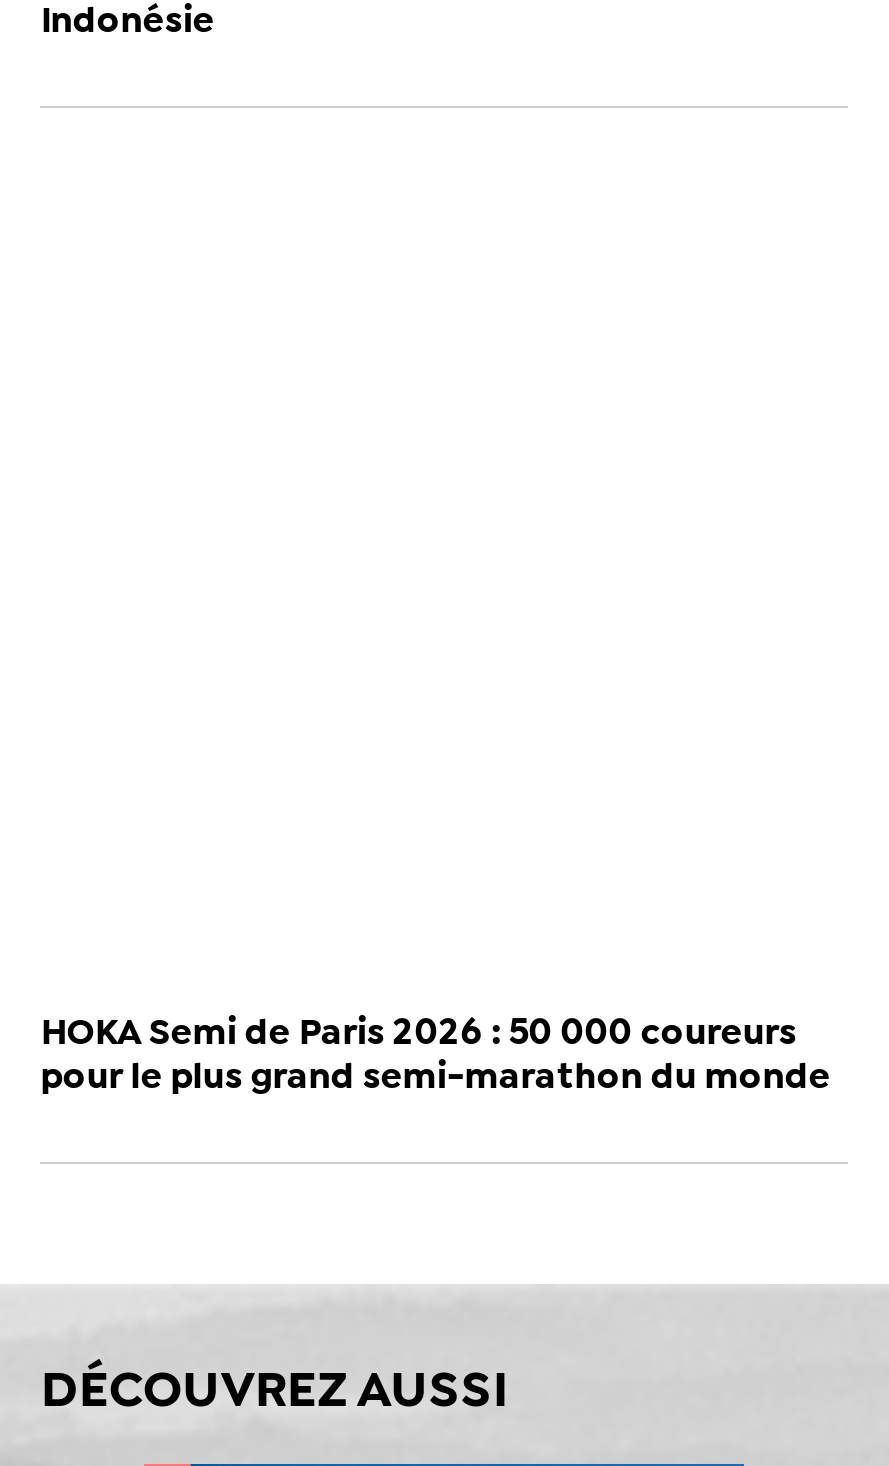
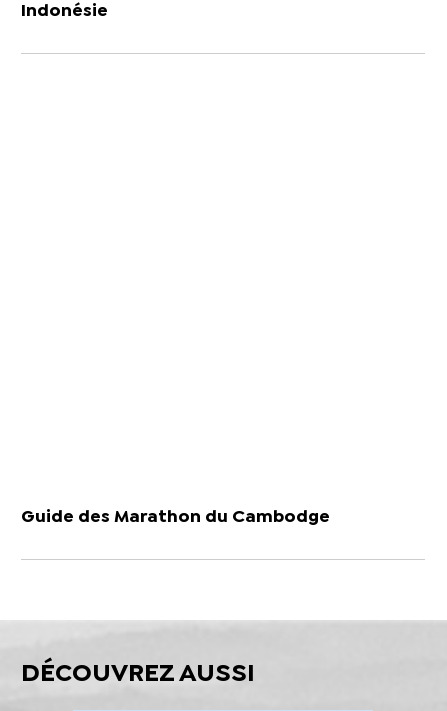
- HOKA Semi de Paris 2026 : 50 000 coureurs
- pour le plus grand semi-marathon du monde
+ Guide des Marathon du Cambodge
